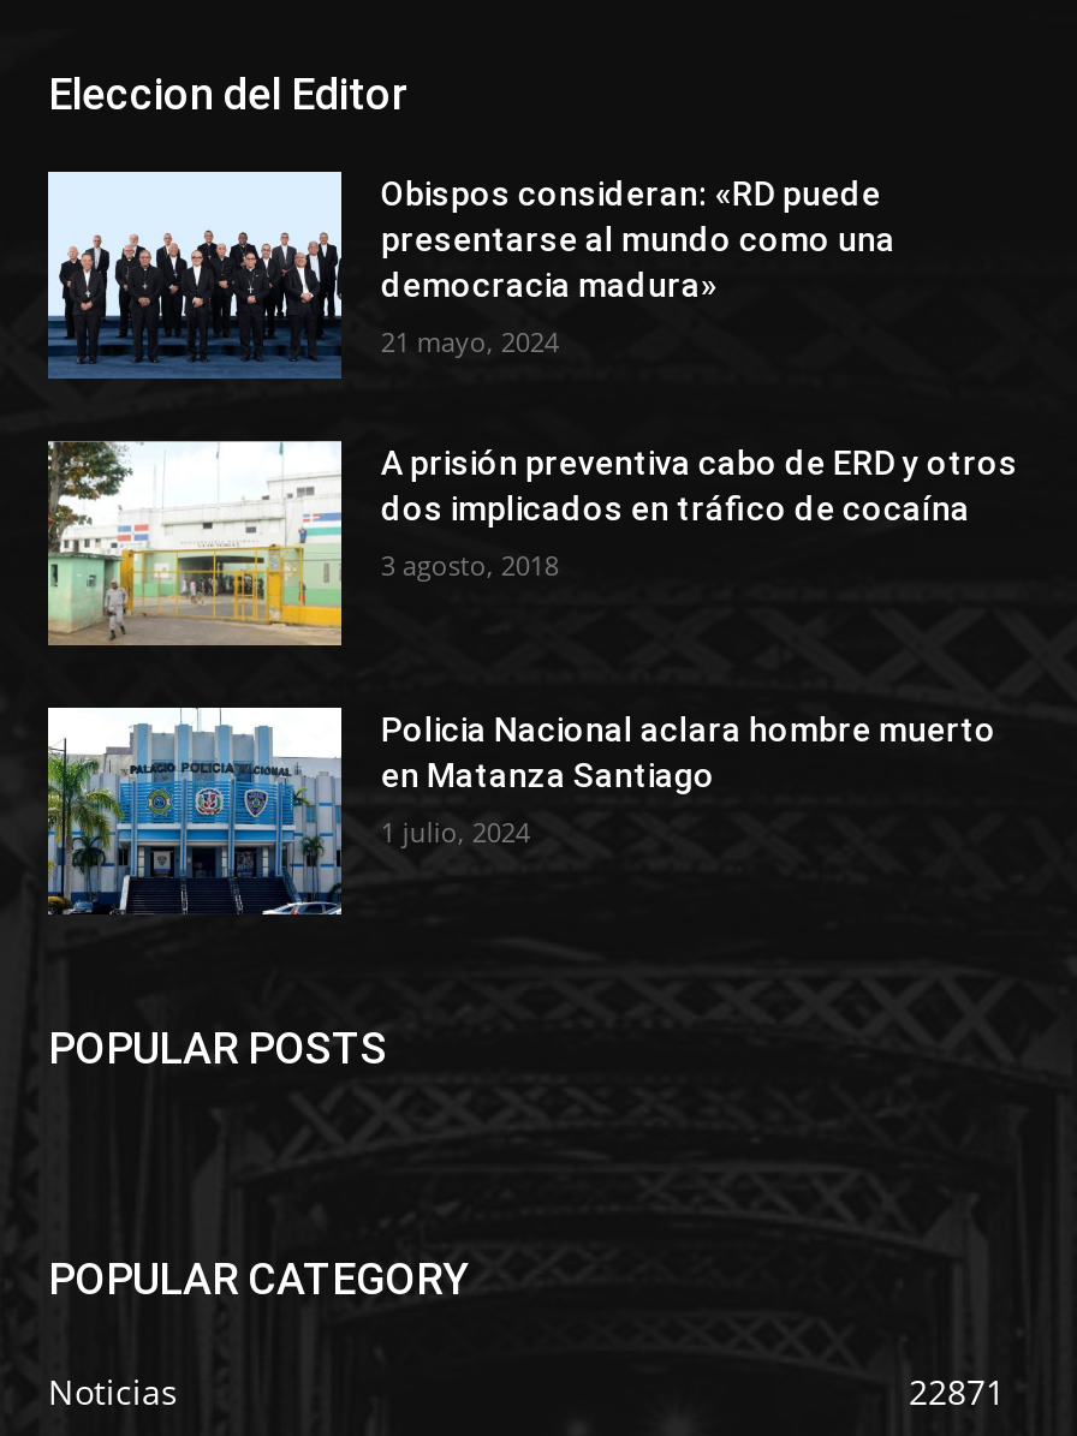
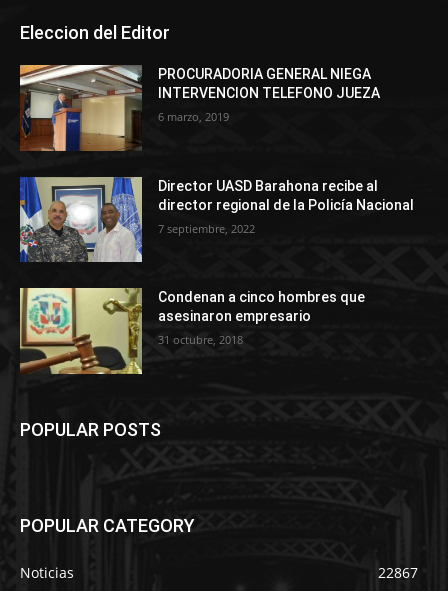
- [image]
- Obispos consideran: «RD puede
- presentarse al mundo como una
- democracia madura»
+ [image]
+ PROCURADORIA GENERAL NIEGA
+ INTERVENCION TELEFONO JUEZA

- 21 mayo, 2024
+ 6 marzo, 2019

- [image]
- A prisión preventiva cabo de ERD y otros
- dos implicados en tráfico de cocaína
+ [image]
+ Director UASD Barahona recibe al
+ director regional de la Policía Nacional

- 3 agosto, 2018
+ 7 septiembre, 2022

- [image]
- Policia Nacional aclara hombre muerto
- en Matanza Santiago
+ [image]
+ Condenan a cinco hombres que
+ asesinaron empresario

- 1 julio, 2024
+ 31 octubre, 2018

- 22871
+ 22867
